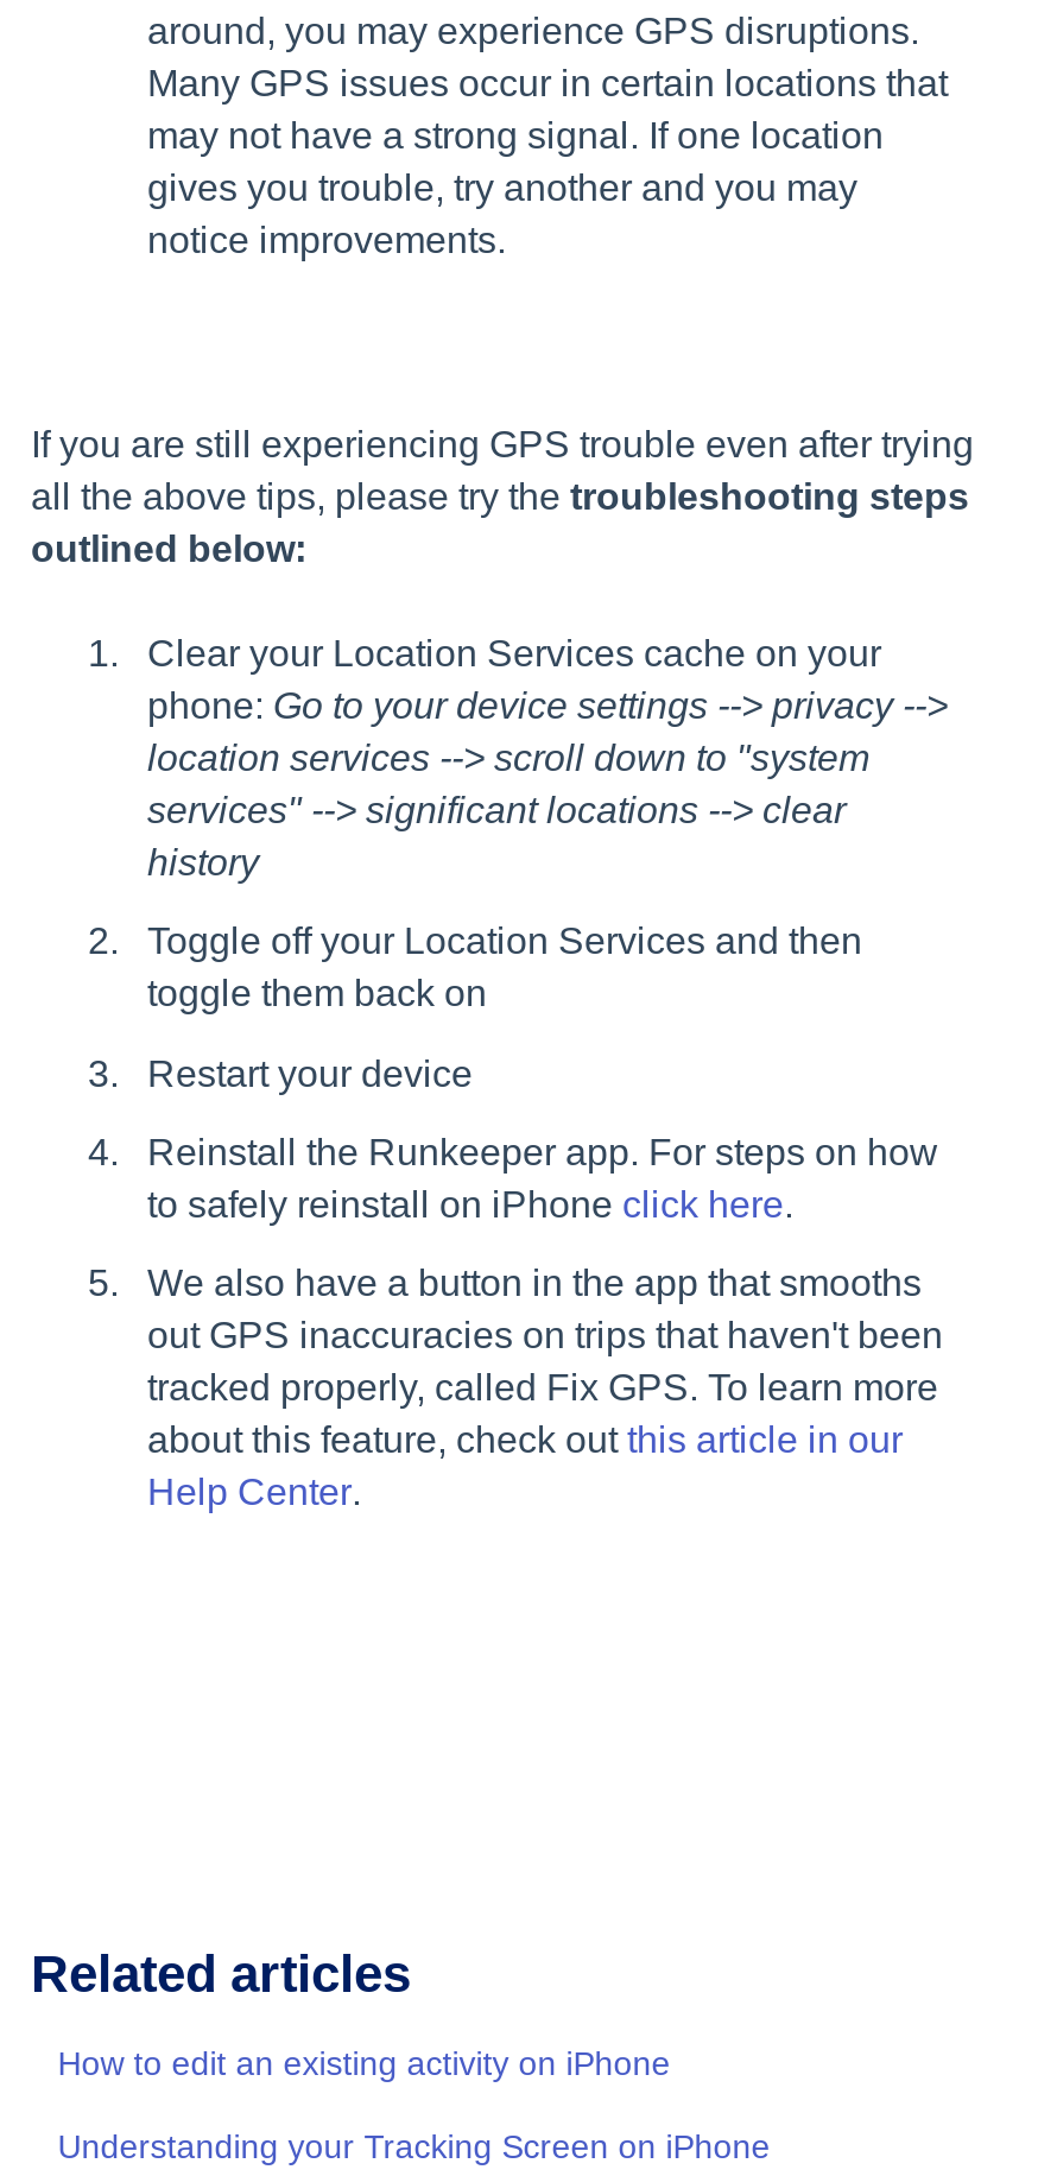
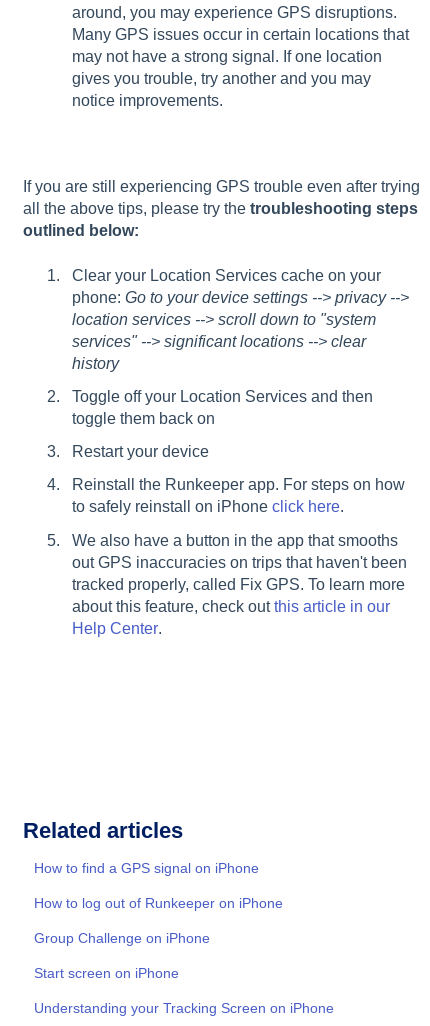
- How to edit an existing activity on iPhone
+ How to find a GPS signal on iPhone
+ How to log out of Runkeeper on iPhone
+ Group Challenge on iPhone
+ Start screen on iPhone
